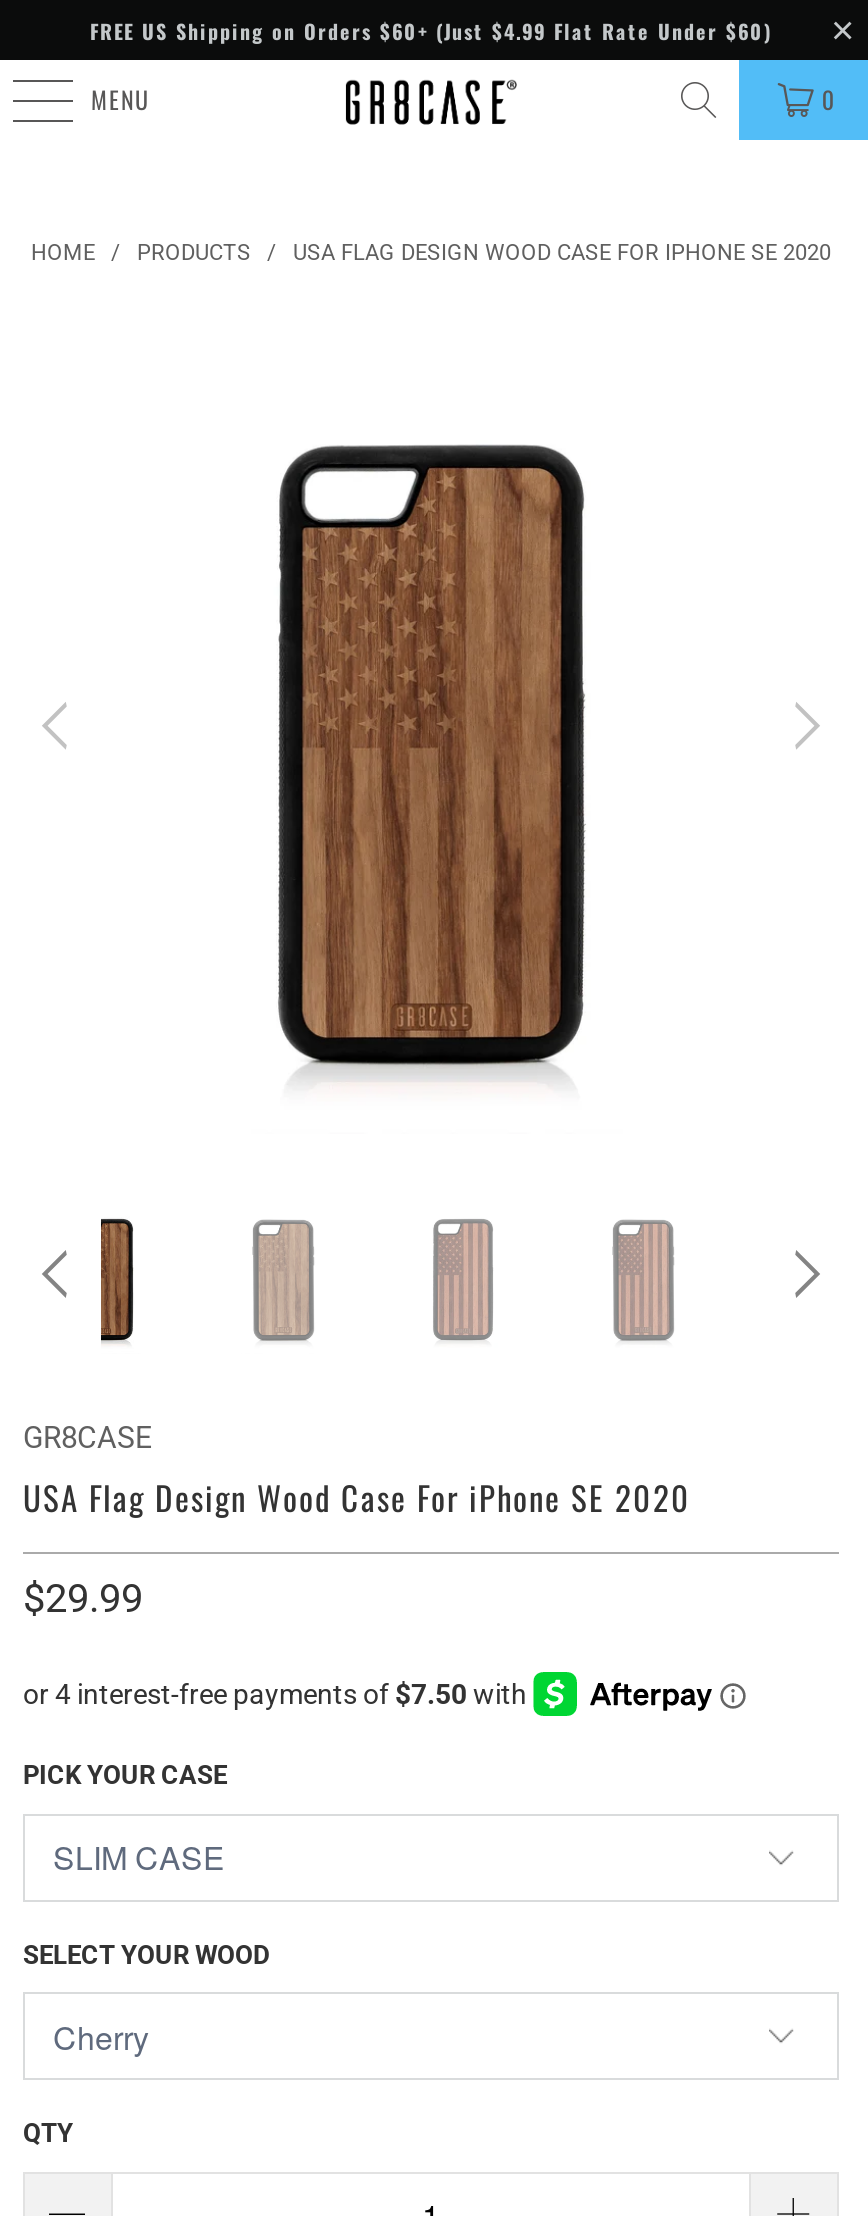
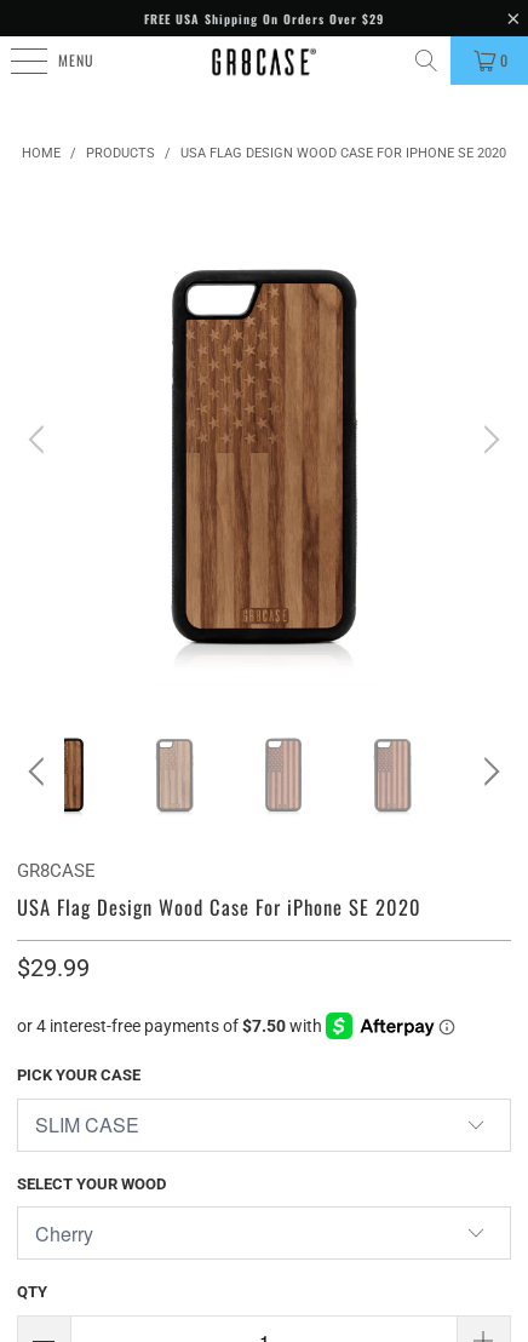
- FREE US Shipping on Orders $60+ (Just $4.99 Flat Rate Under $60)
+ FREE USA Shipping On Orders Over $29
